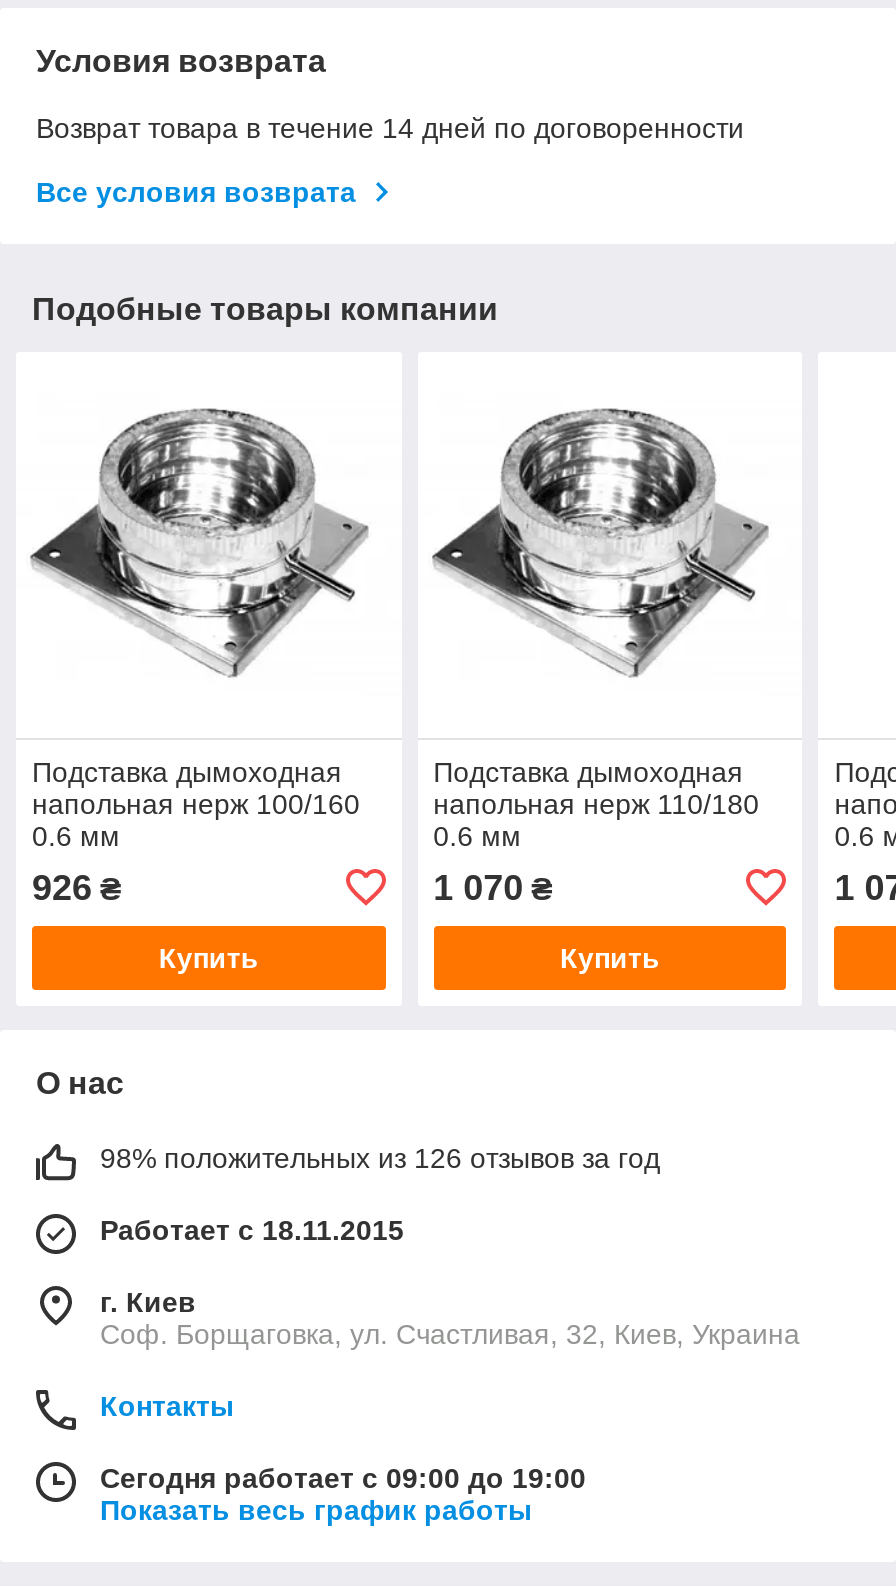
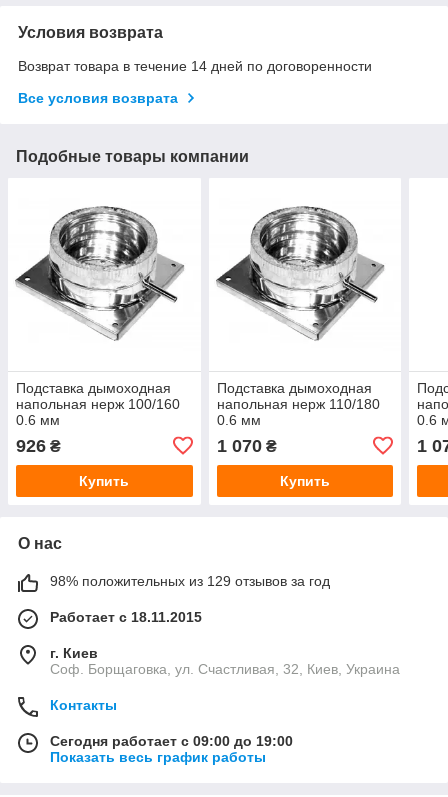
- 98% положительных из 126 отзывов за год
+ 98% положительных из 129 отзывов за год
